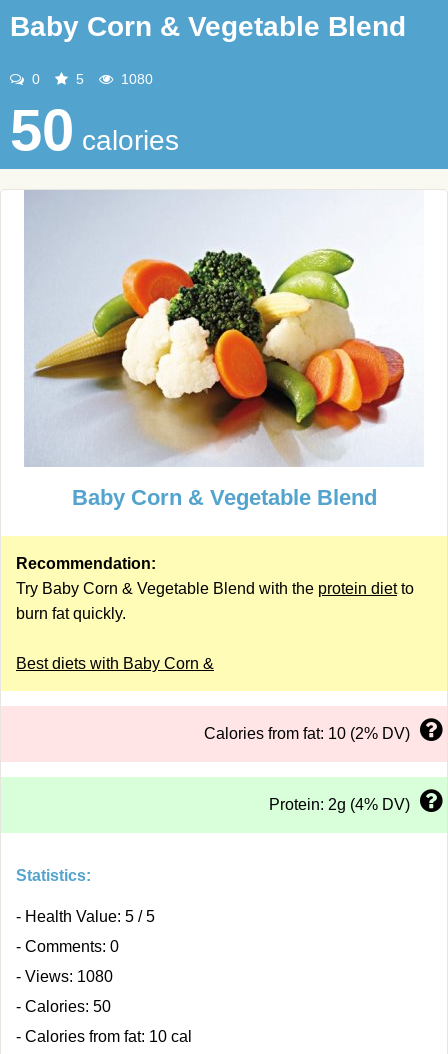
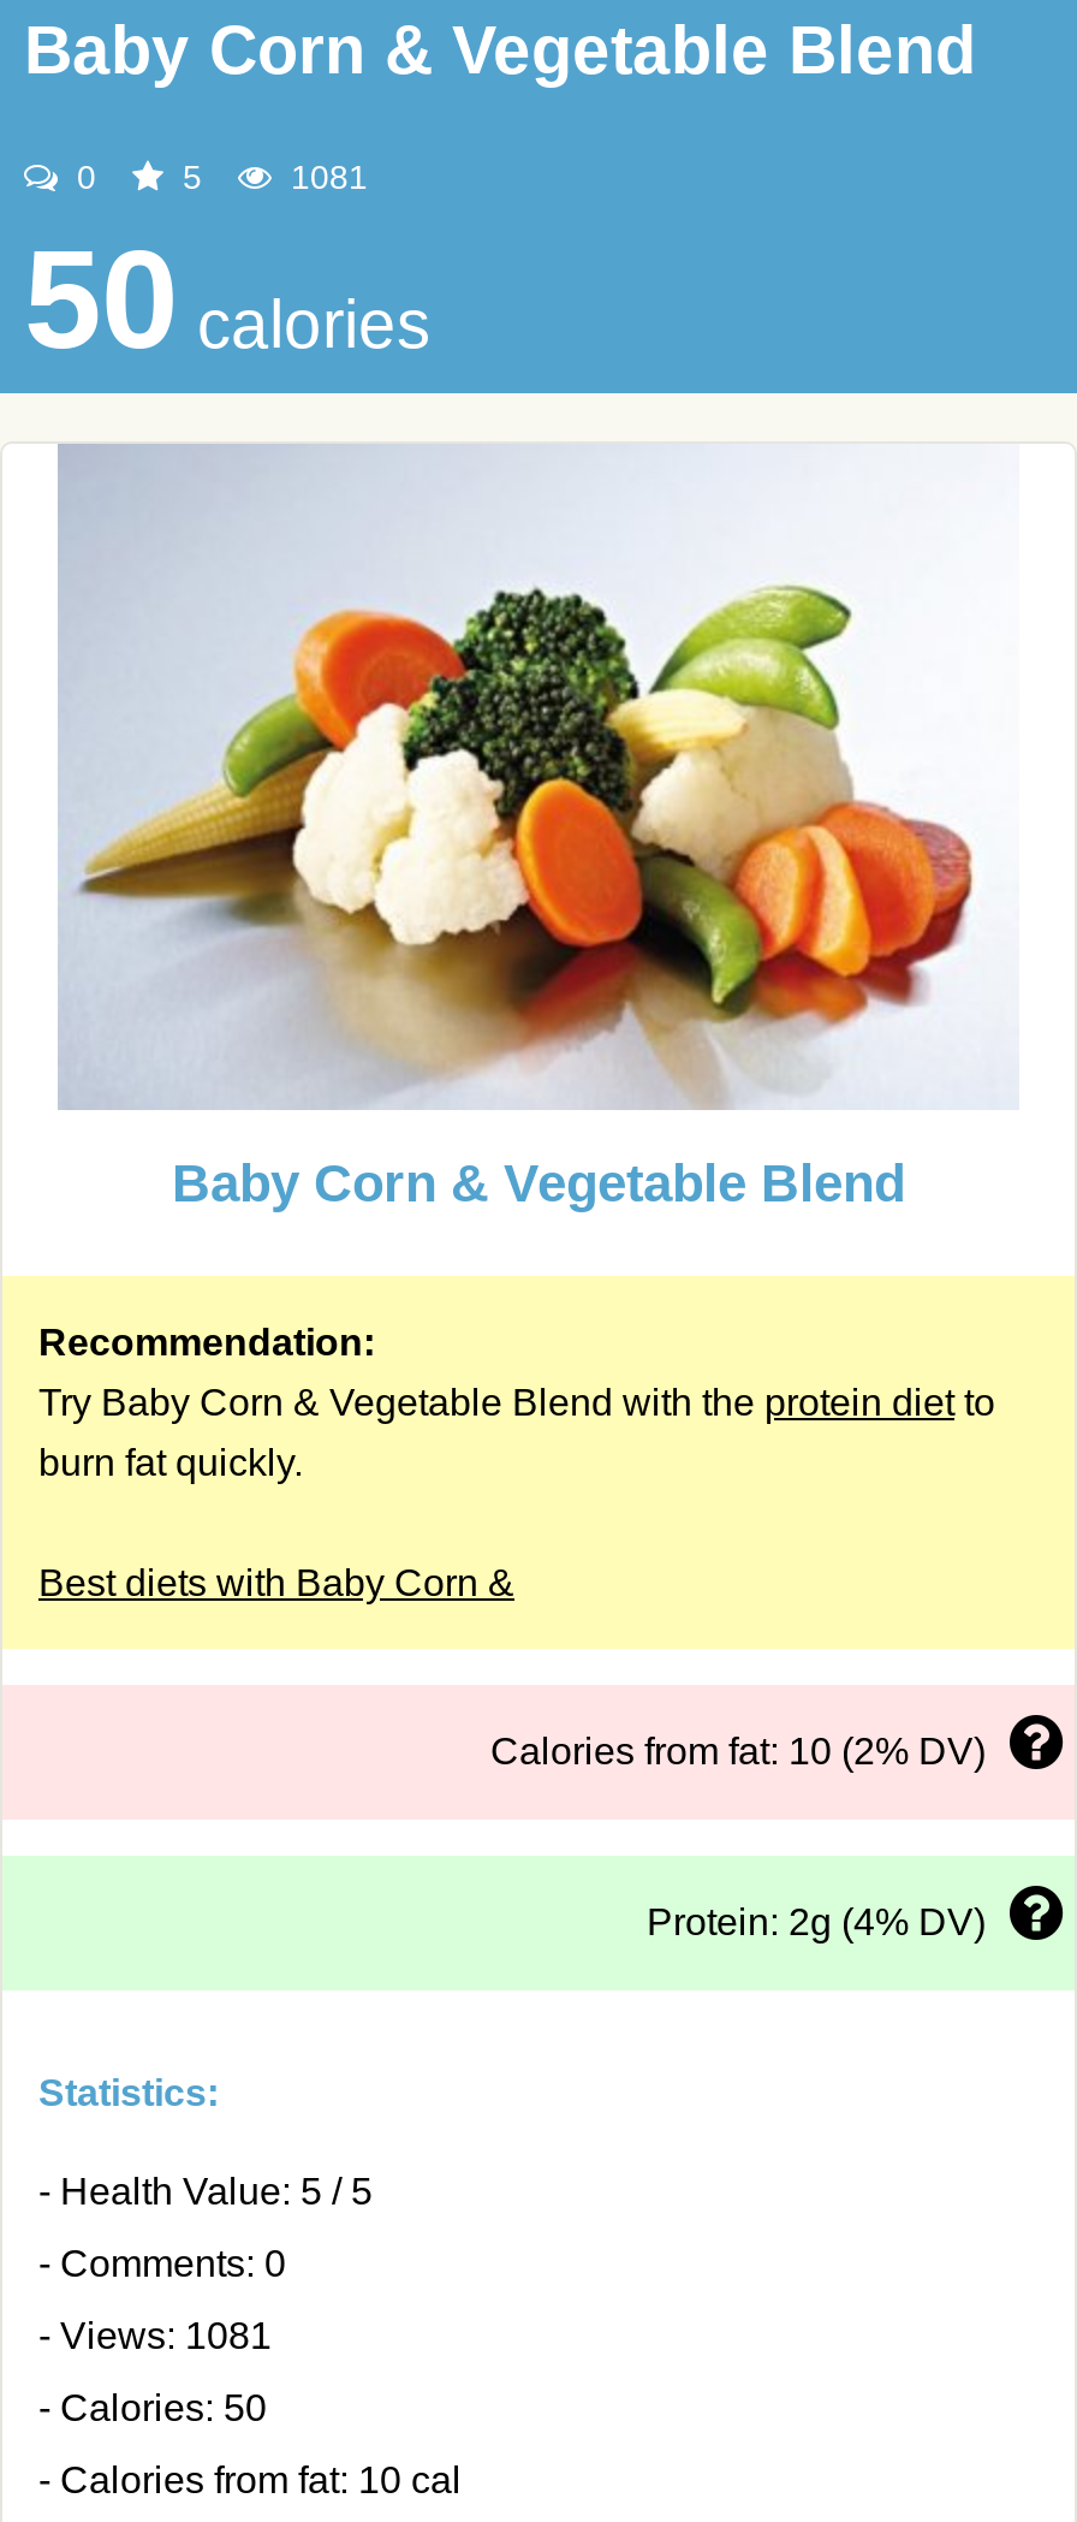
- 1080
+ 1081

- - Views: 1080
+ - Views: 1081
